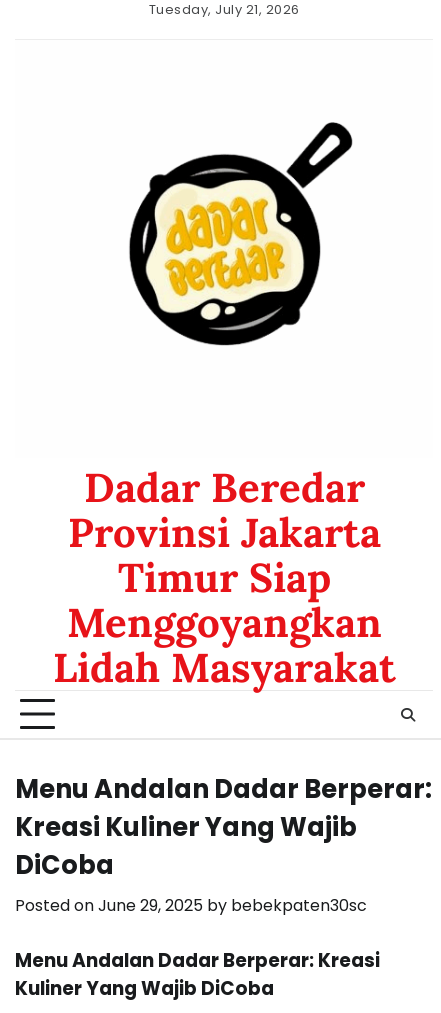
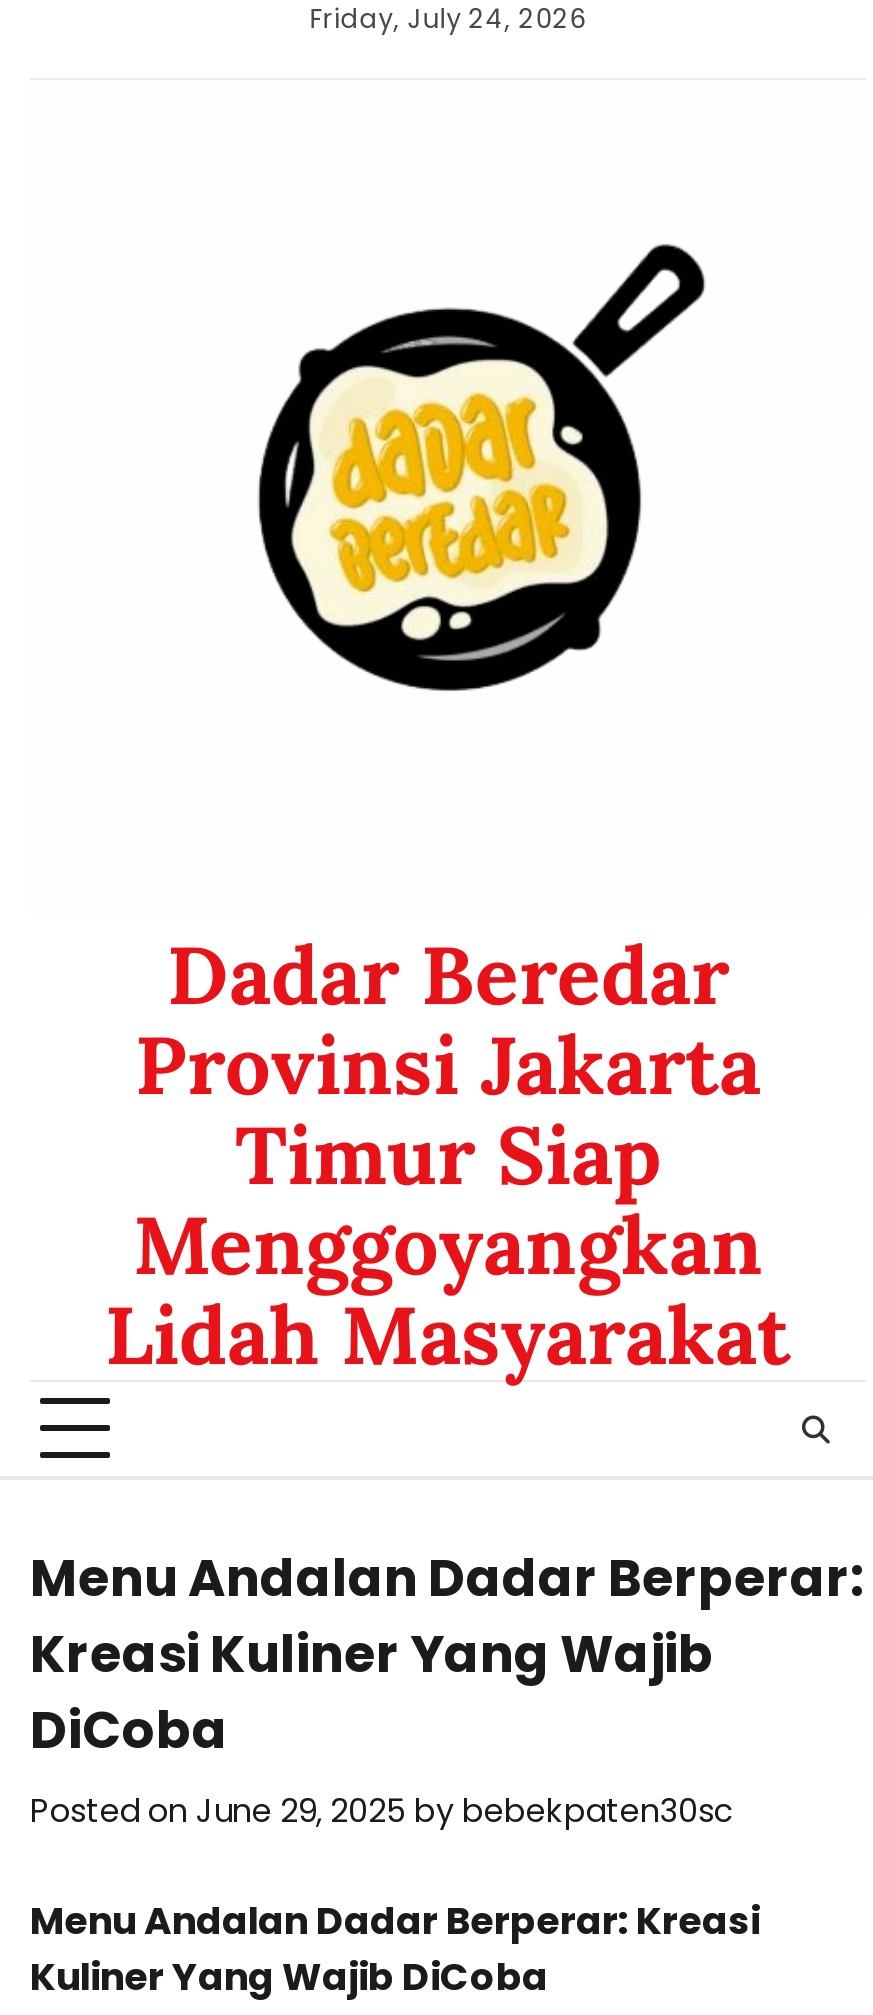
- Tuesday, July 21, 2026
+ Friday, July 24, 2026
